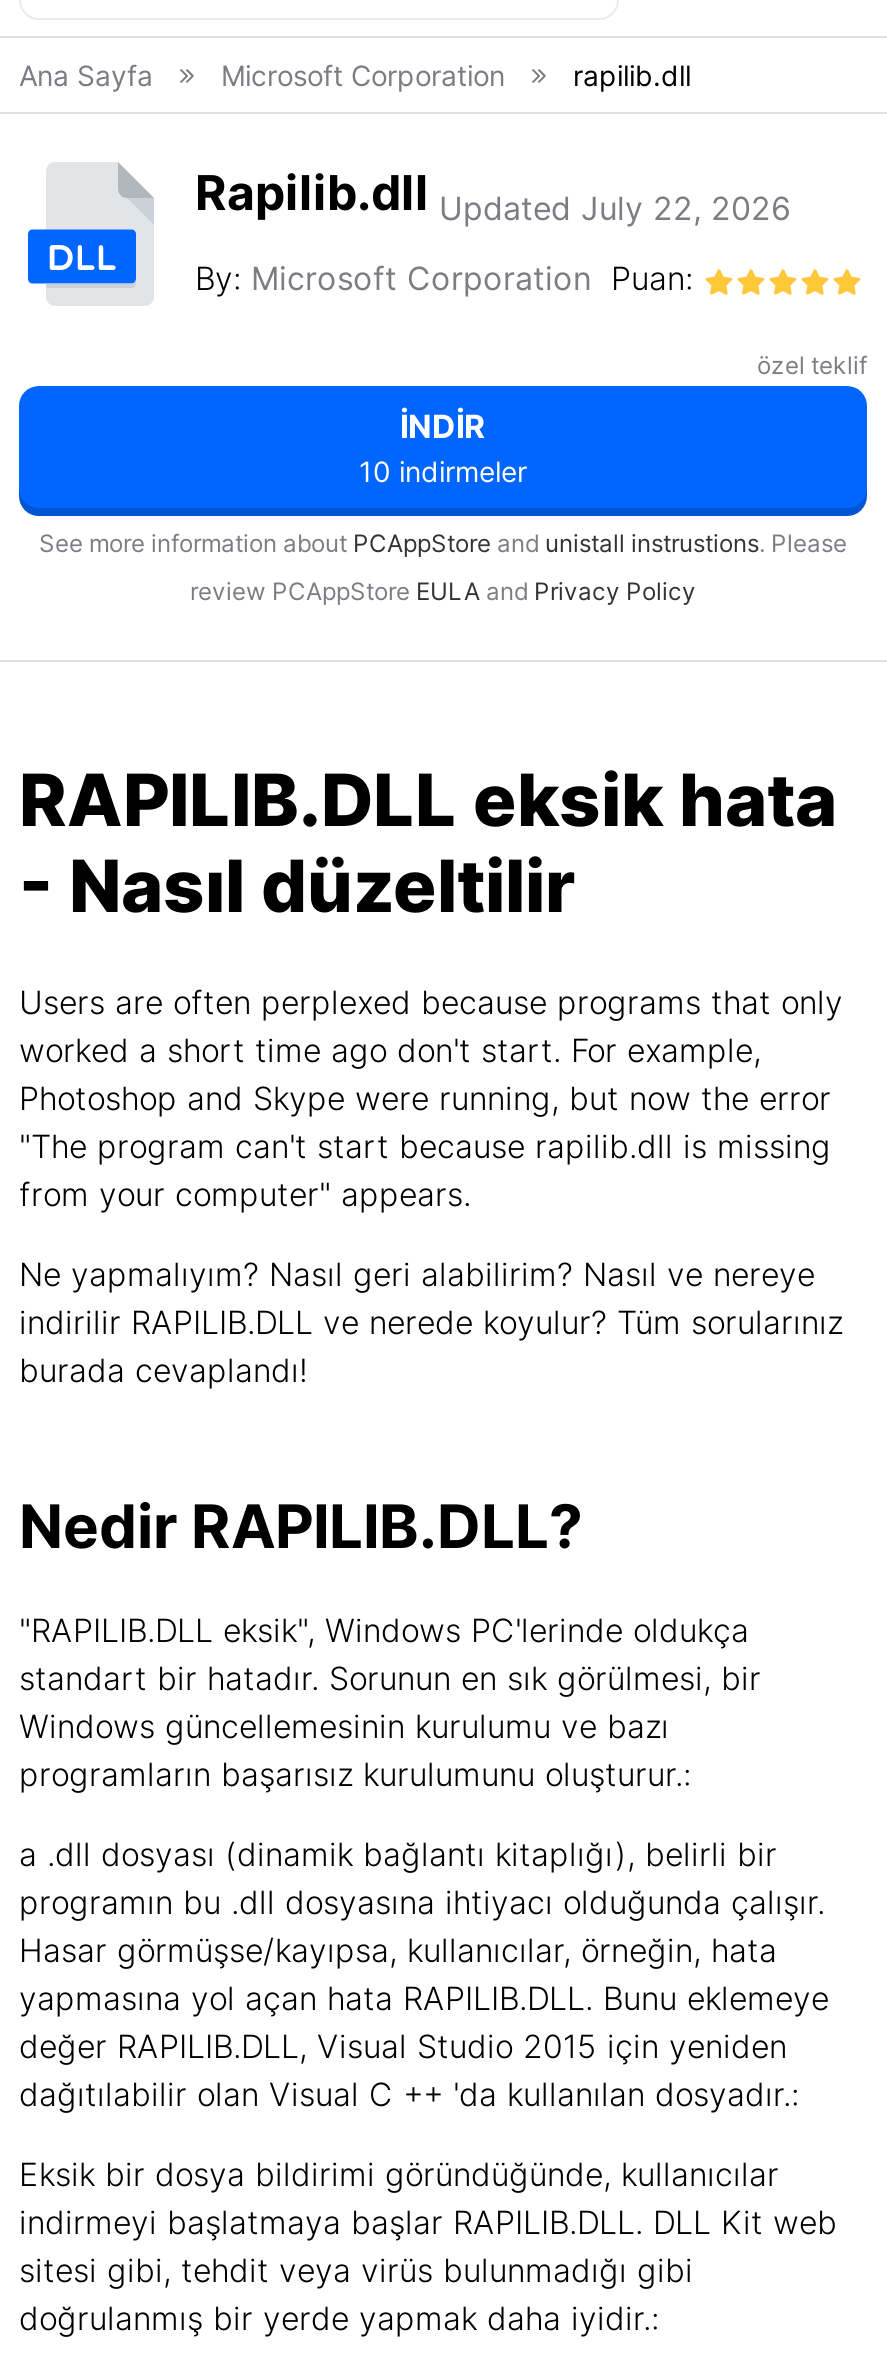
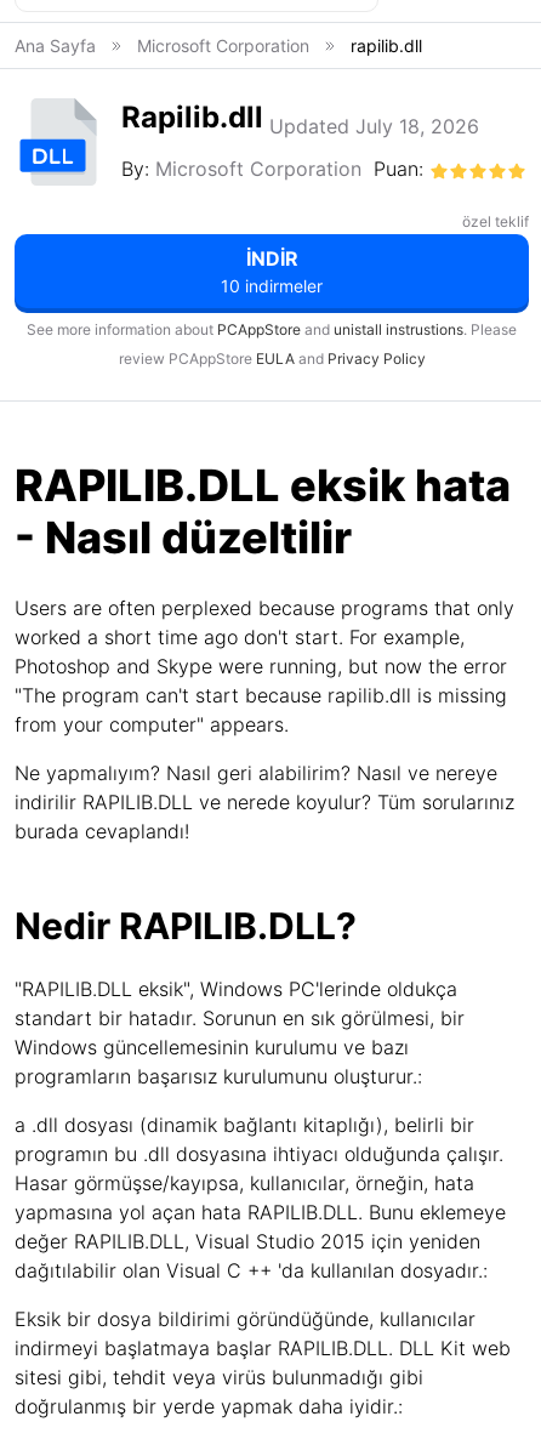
- Rapilib.dll Updated July 22, 2026
+ Rapilib.dll Updated July 18, 2026
